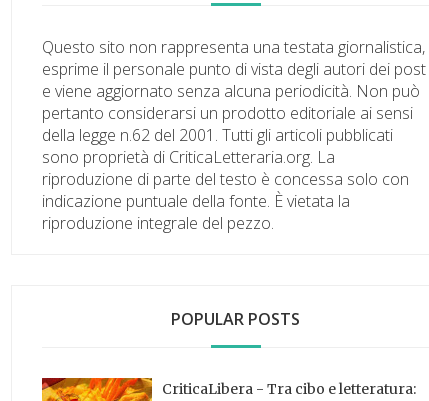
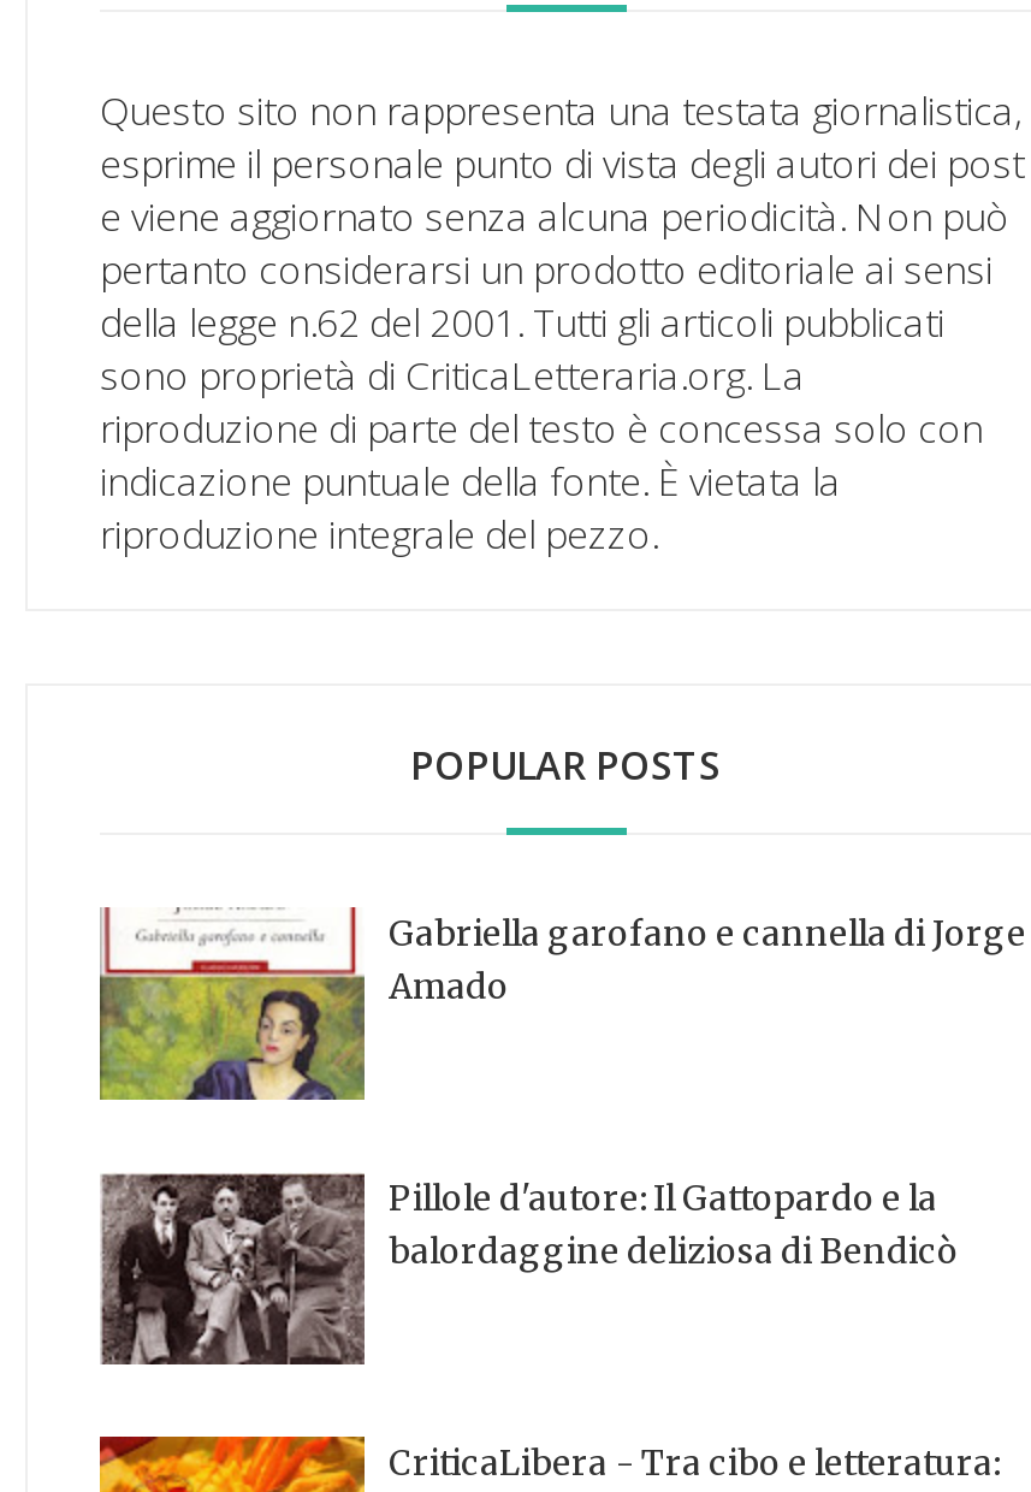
+ [image]
+ Gabriella garofano e cannella di Jorge
+ Amado

+ [image]
+ Pillole d'autore: Il Gattopardo e la
+ balordaggine deliziosa di Bendicò
